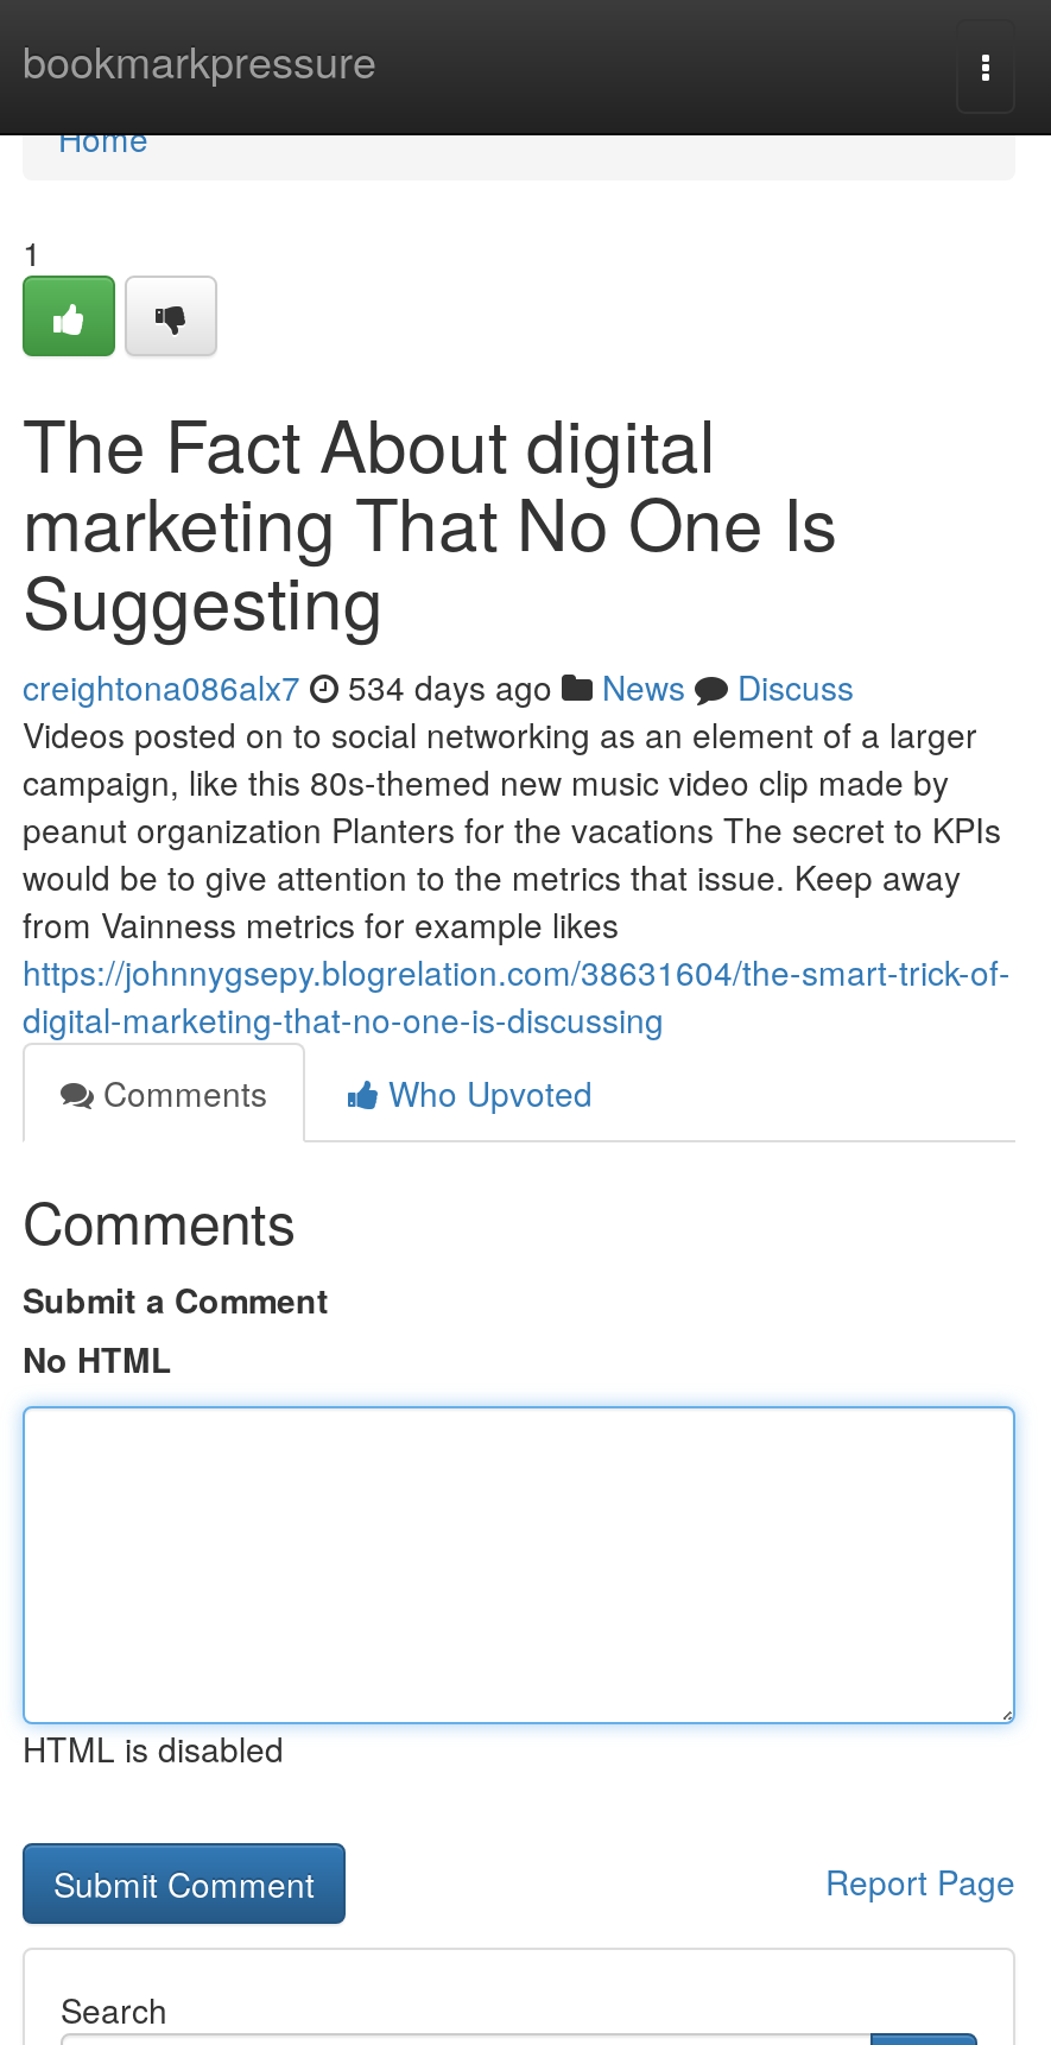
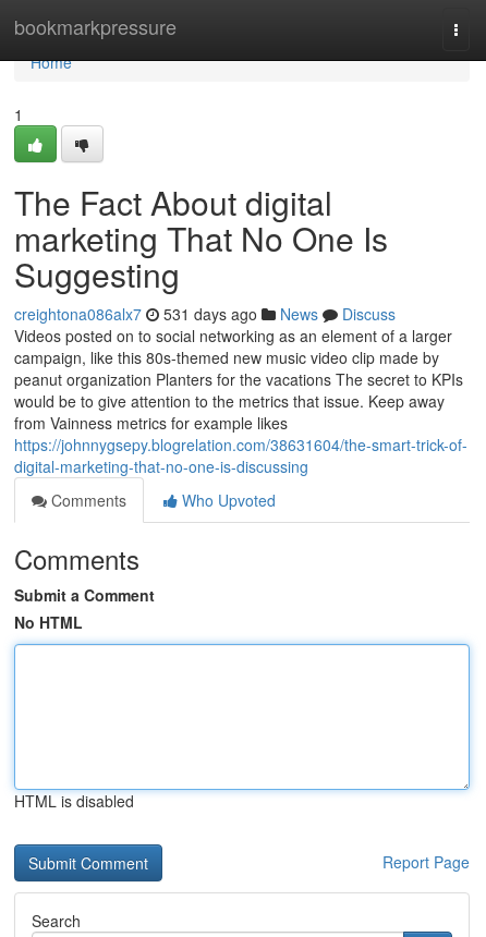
- creightona086alx7 534 days ago News Discuss
+ creightona086alx7 531 days ago News Discuss
